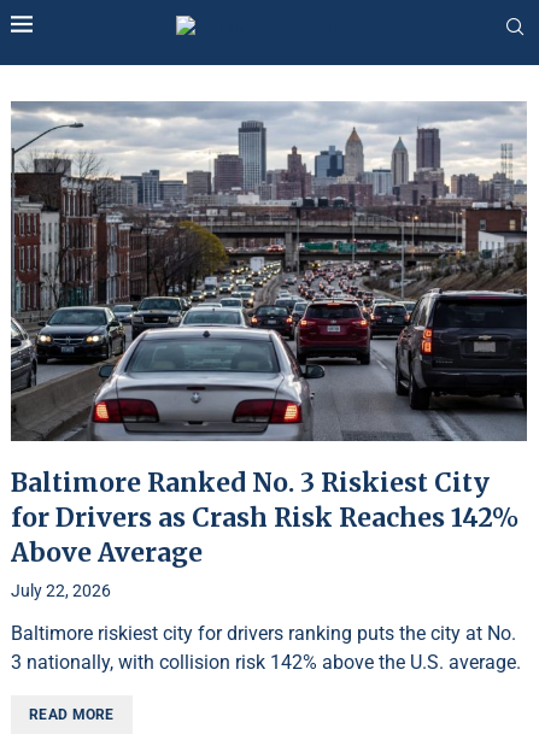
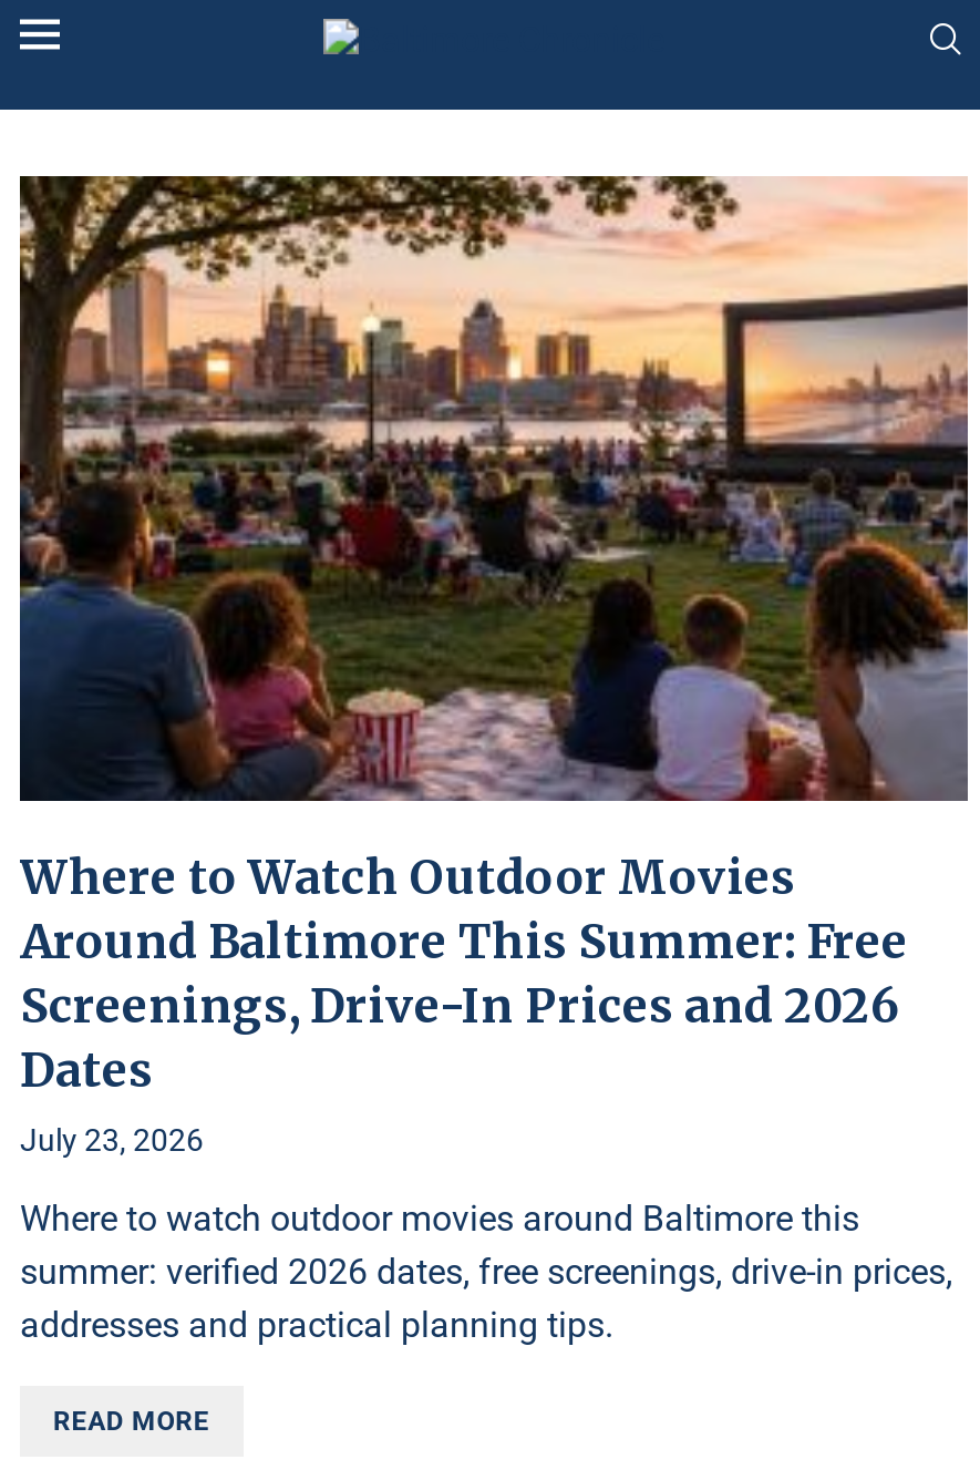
- [image]
- Baltimore Ranked No. 3 Riskiest City
- for Drivers as Crash Risk Reaches 142%
- Above Average
- July 22, 2026
+ [image]
+ Where to Watch Outdoor Movies
+ Around Baltimore This Summer: Free
+ Screenings, Drive-In Prices and 2026
+ Dates
+ July 23, 2026

- Baltimore riskiest city for drivers ranking puts the city at No.
- 3 nationally, with collision risk 142% above the U.S. average.
+ Where to watch outdoor movies around Baltimore this
+ summer: verified 2026 dates, free screenings, drive-in prices,
+ addresses and practical planning tips.
